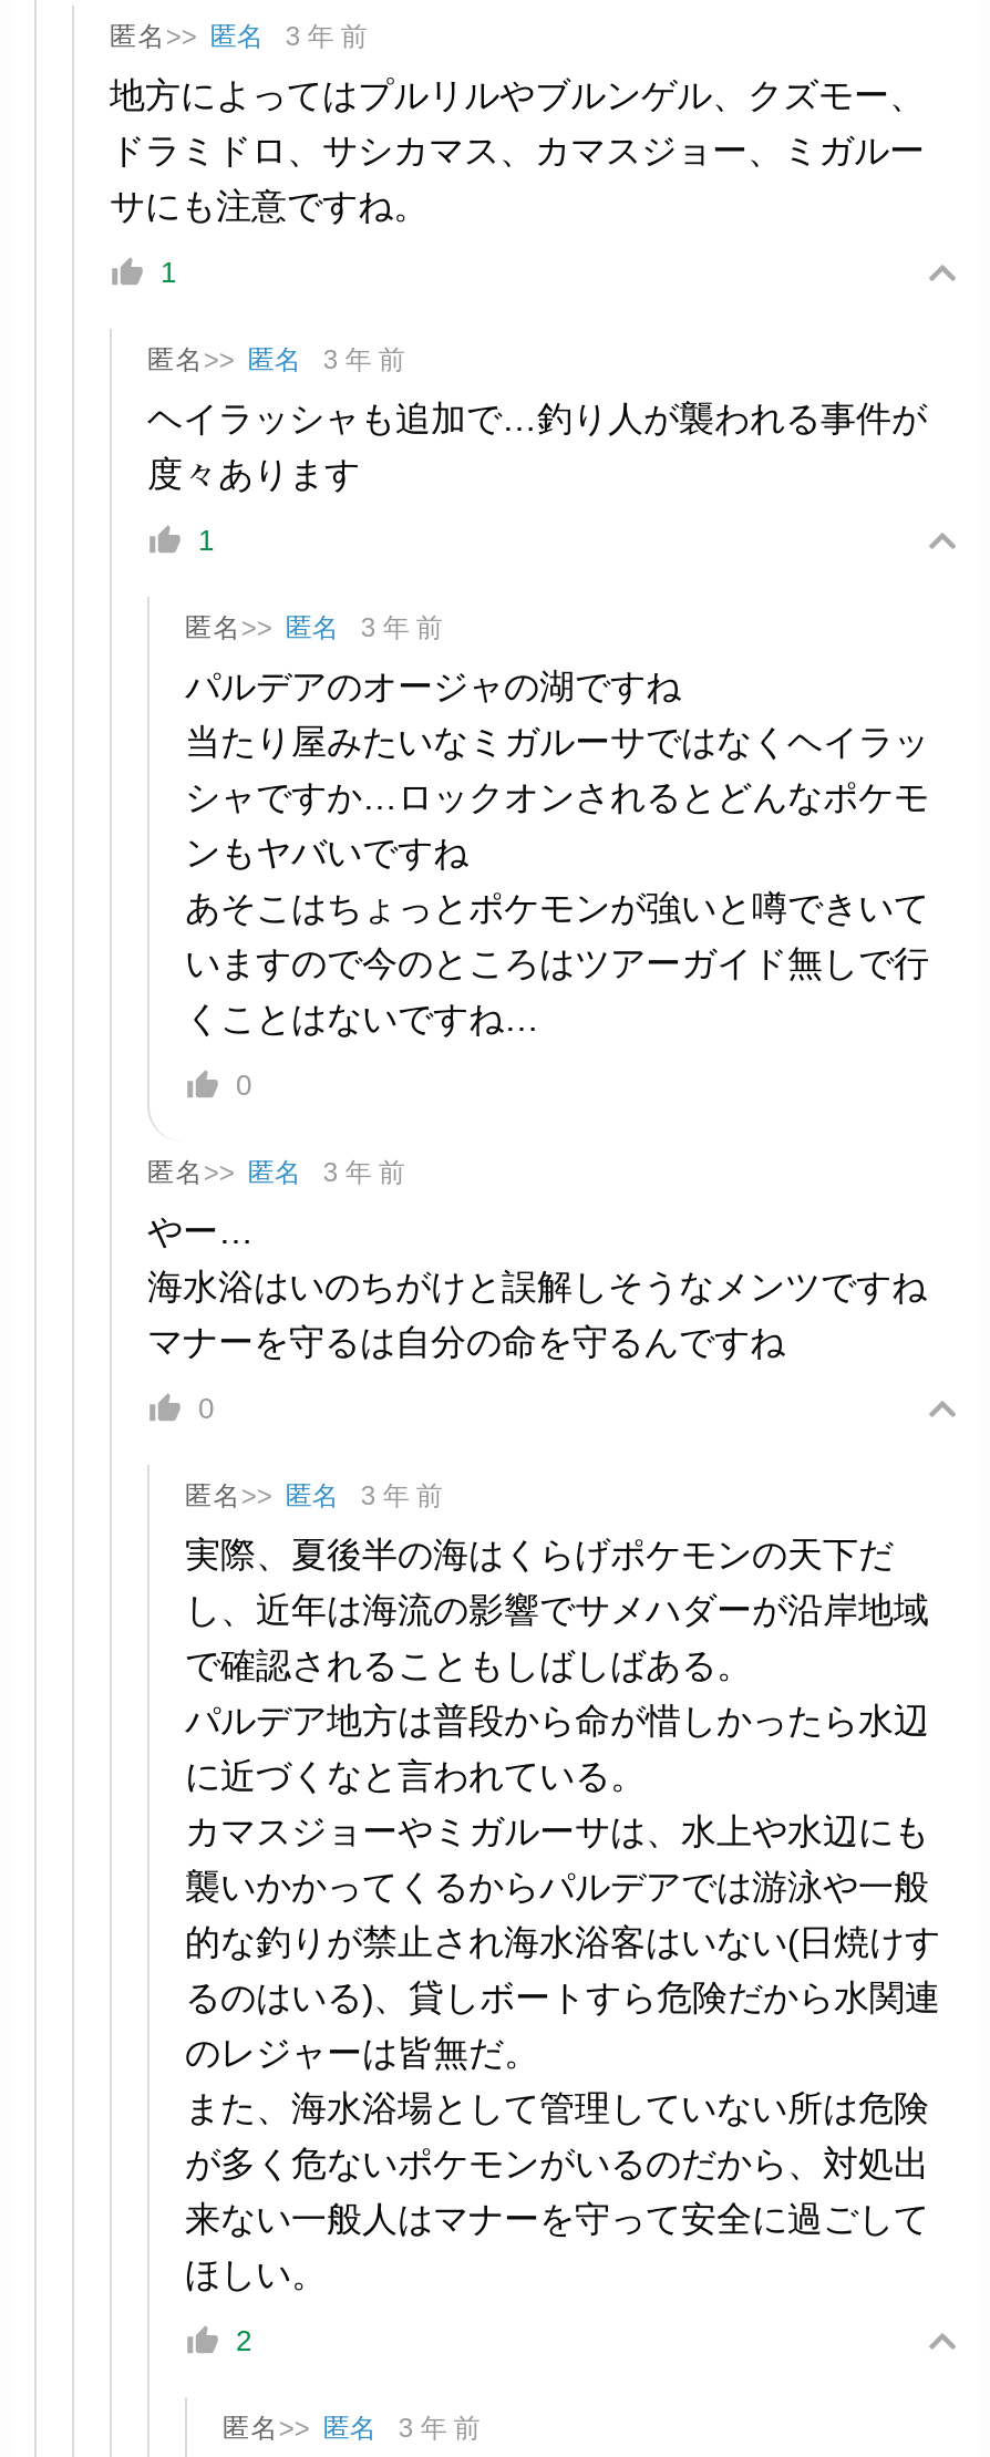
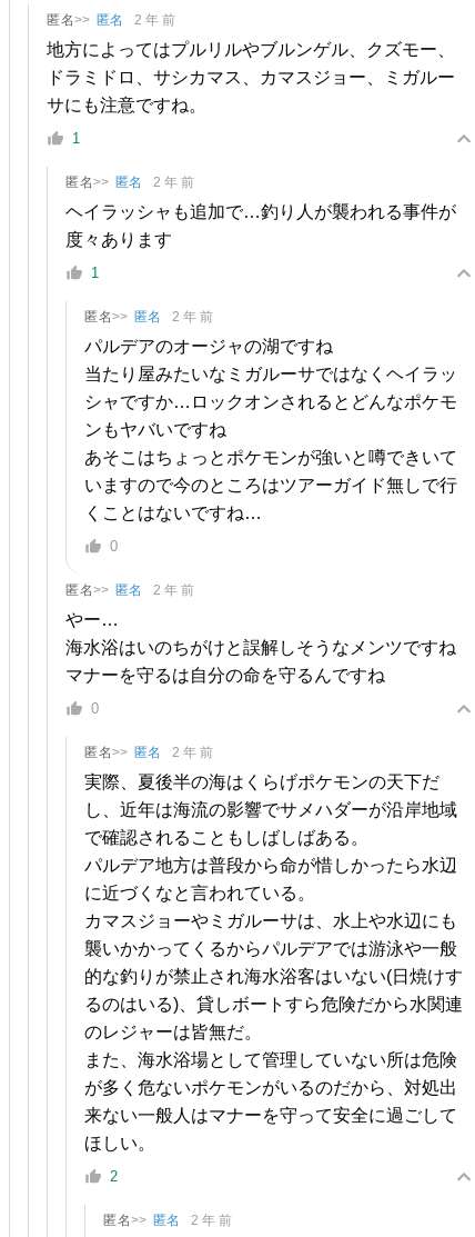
- 匿名>>匿名 3 年 前
+ 匿名>>匿名 2 年 前

- 匿名>>匿名 3 年 前
+ 匿名>>匿名 2 年 前

- 匿名>>匿名 3 年 前
+ 匿名>>匿名 2 年 前

- 匿名>>匿名 3 年 前
+ 匿名>>匿名 2 年 前

- 匿名>>匿名 3 年 前
+ 匿名>>匿名 2 年 前

- 匿名>>匿名 3 年 前
+ 匿名>>匿名 2 年 前
